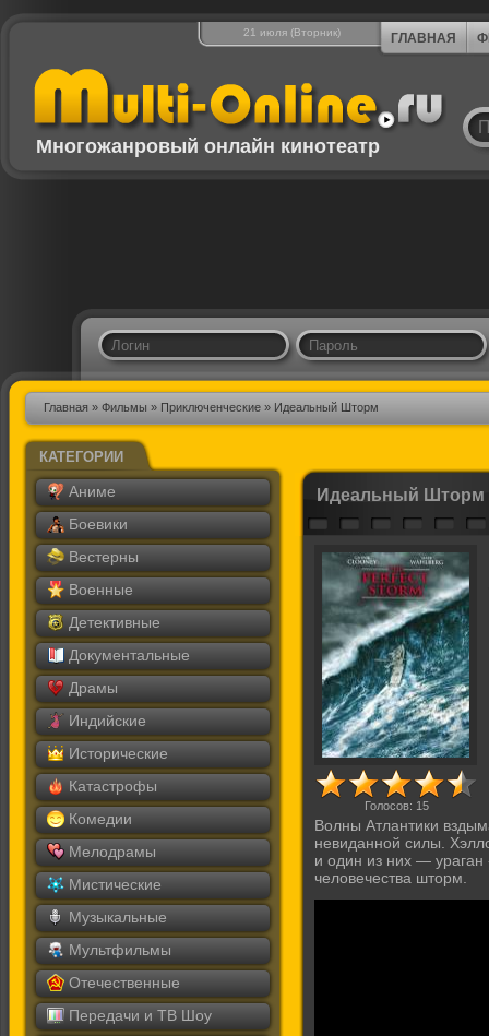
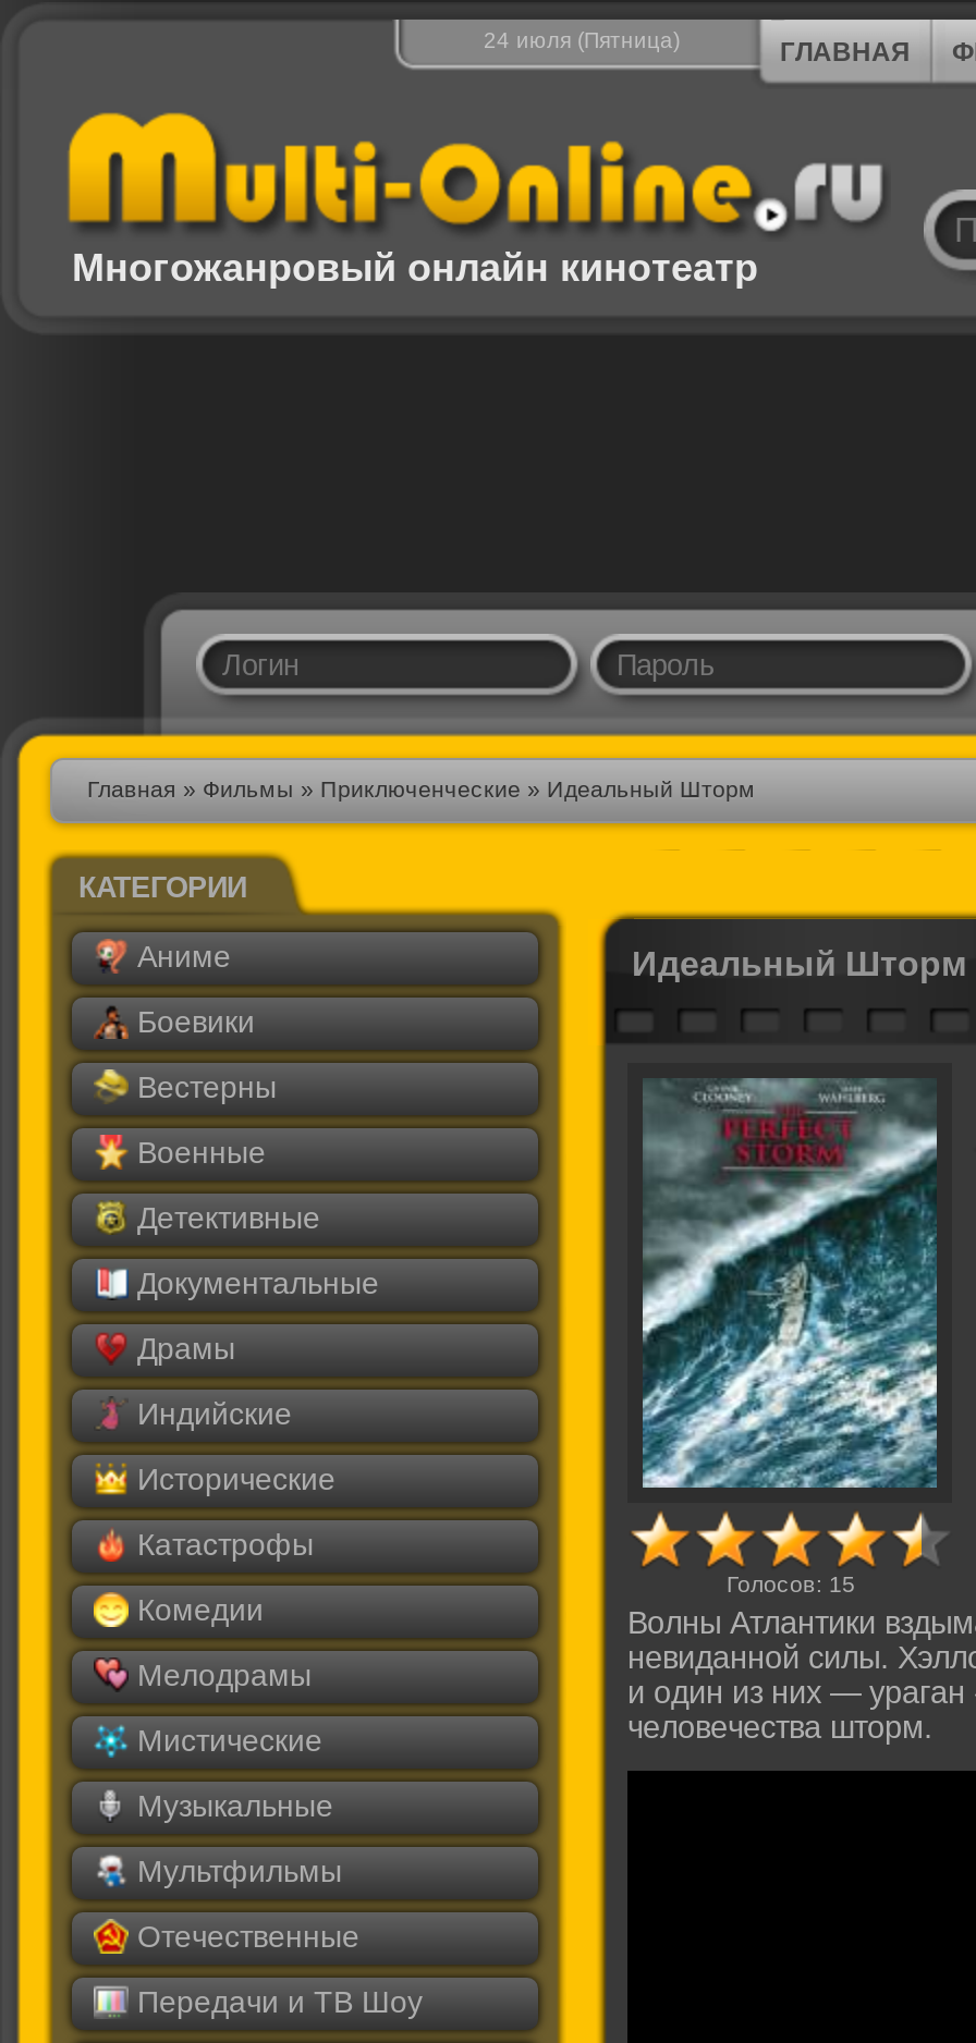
- 21 июля (Вторник)
+ 24 июля (Пятница)
